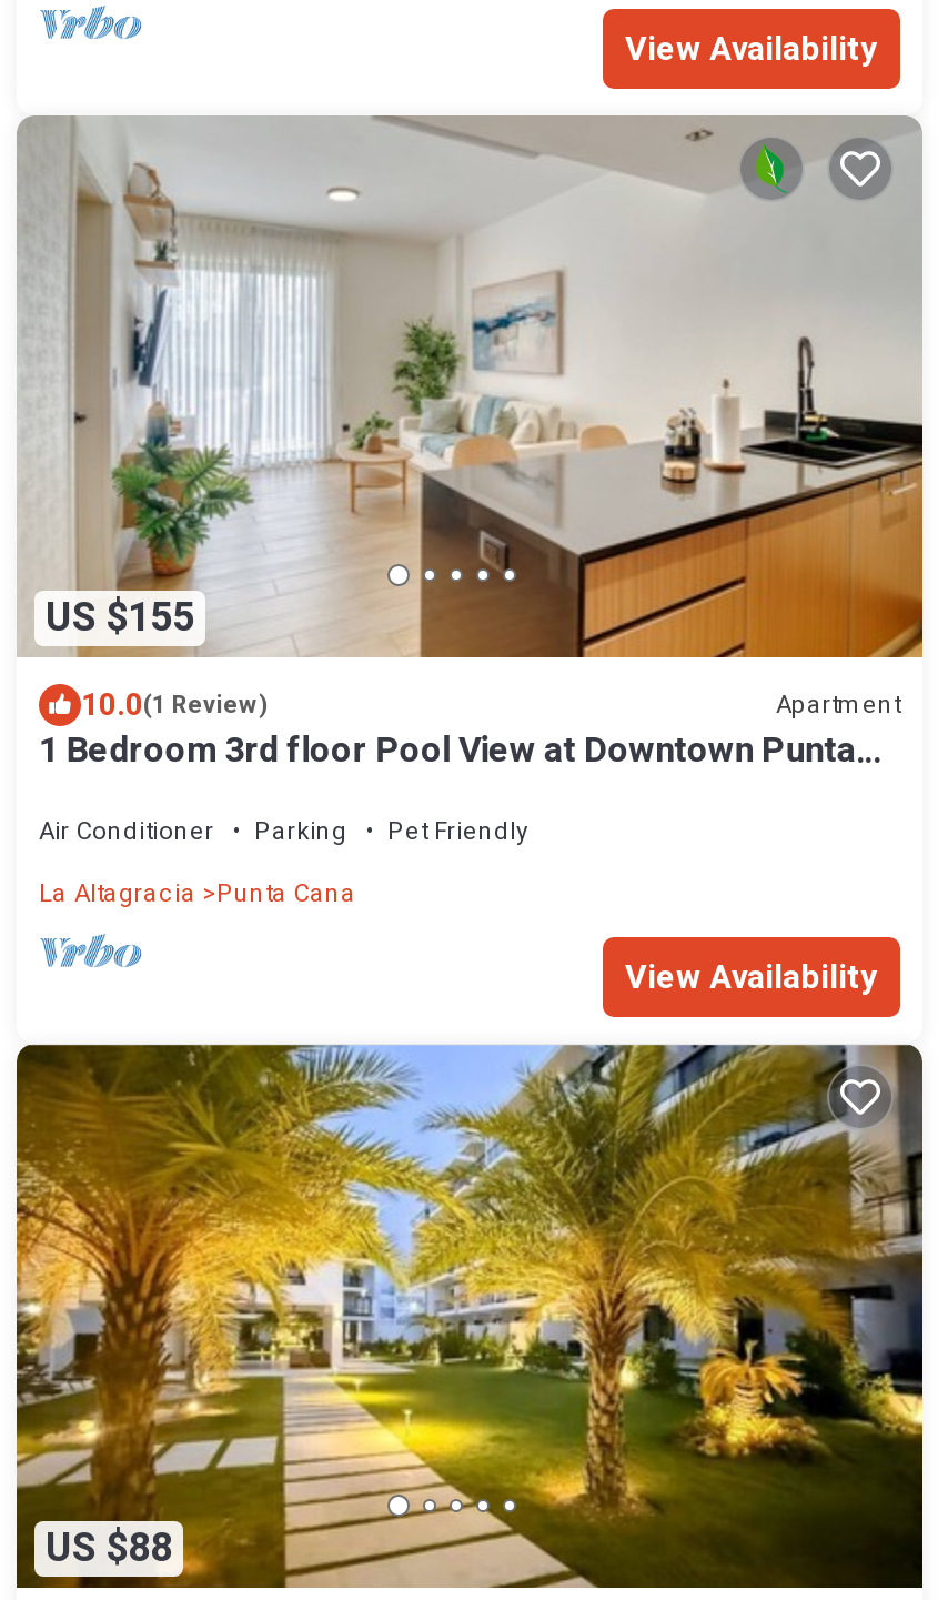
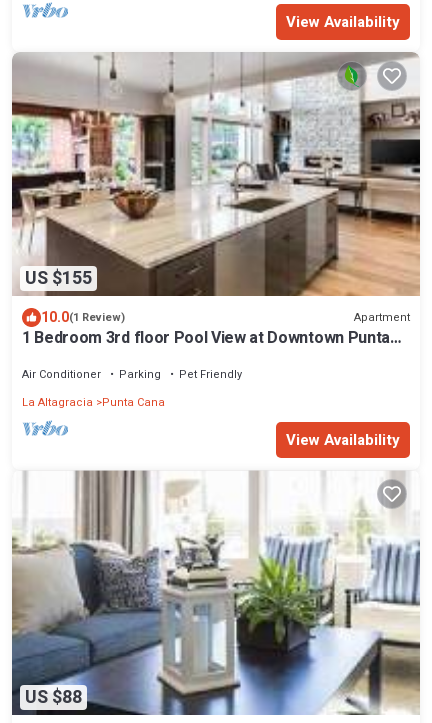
- [image]
+ [image]

- [image]
+ [image]
